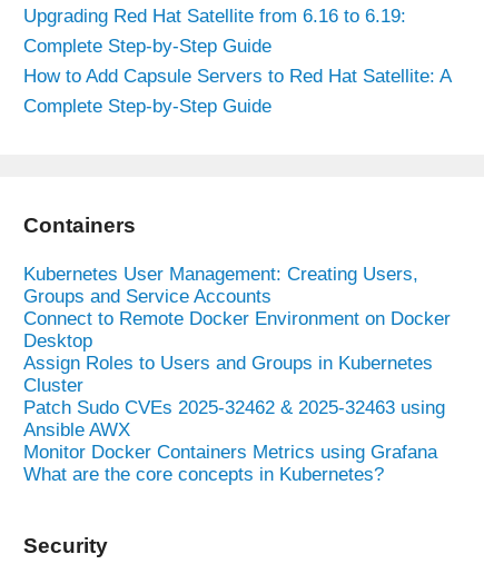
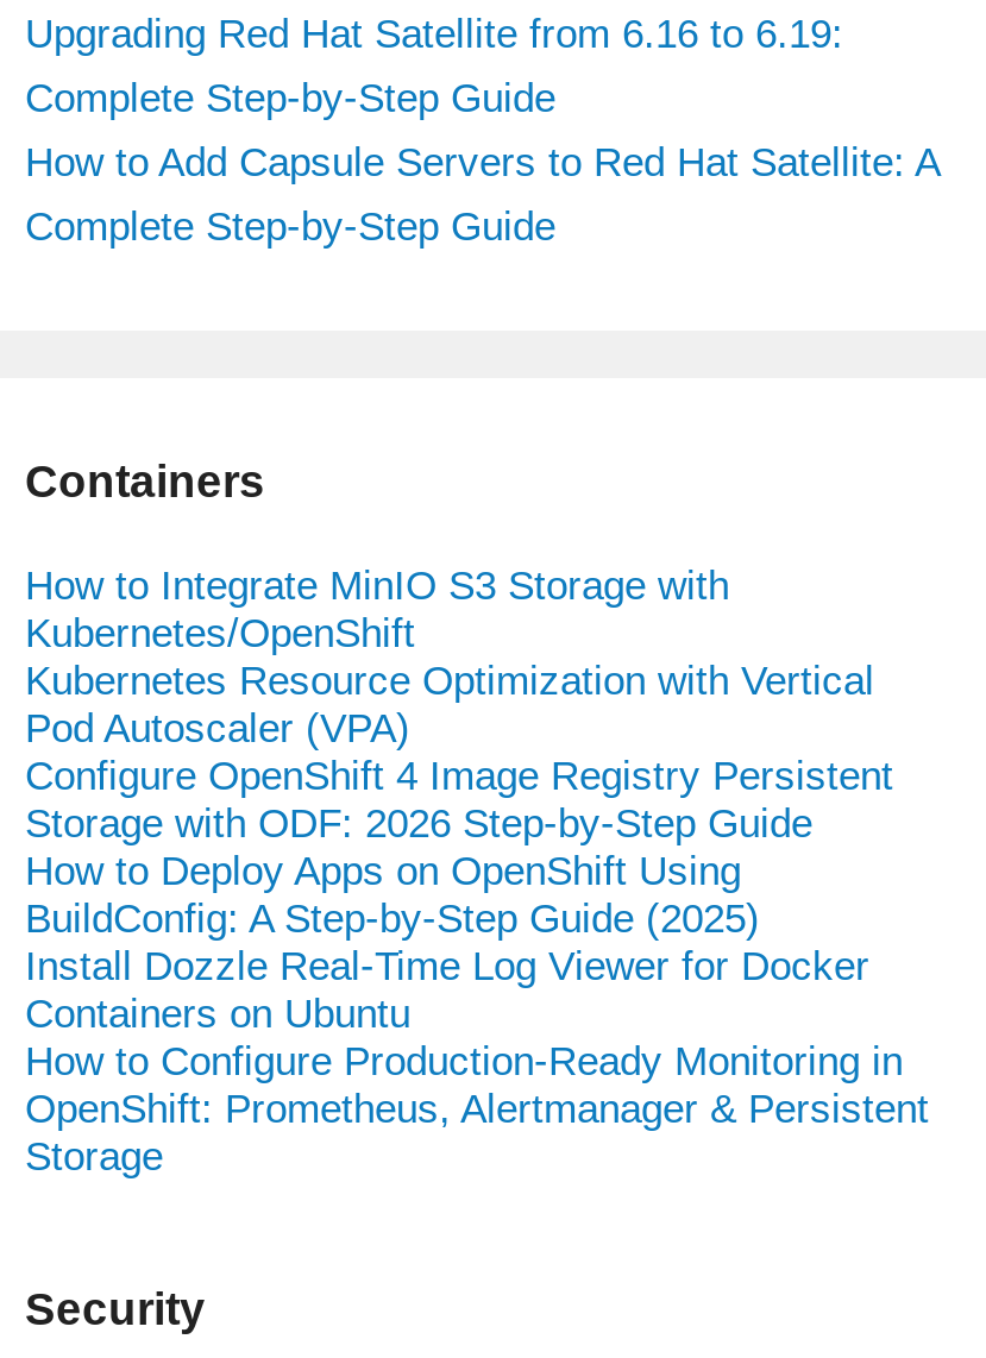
- Kubernetes User Management: Creating Users,
- Groups and Service Accounts
- Connect to Remote Docker Environment on Docker
- Desktop
- Assign Roles to Users and Groups in Kubernetes
- Cluster
- Patch Sudo CVEs 2025-32462 & 2025-32463 using
- Ansible AWX
- Monitor Docker Containers Metrics using Grafana
- What are the core concepts in Kubernetes?
+ How to Integrate MinIO S3 Storage with
+ Kubernetes/OpenShift
+ Kubernetes Resource Optimization with Vertical
+ Pod Autoscaler (VPA)
+ Configure OpenShift 4 Image Registry Persistent
+ Storage with ODF: 2026 Step-by-Step Guide
+ How to Deploy Apps on OpenShift Using
+ BuildConfig: A Step-by-Step Guide (2025)
+ Install Dozzle Real-Time Log Viewer for Docker
+ Containers on Ubuntu
+ How to Configure Production-Ready Monitoring in
+ OpenShift: Prometheus, Alertmanager & Persistent
+ Storage
